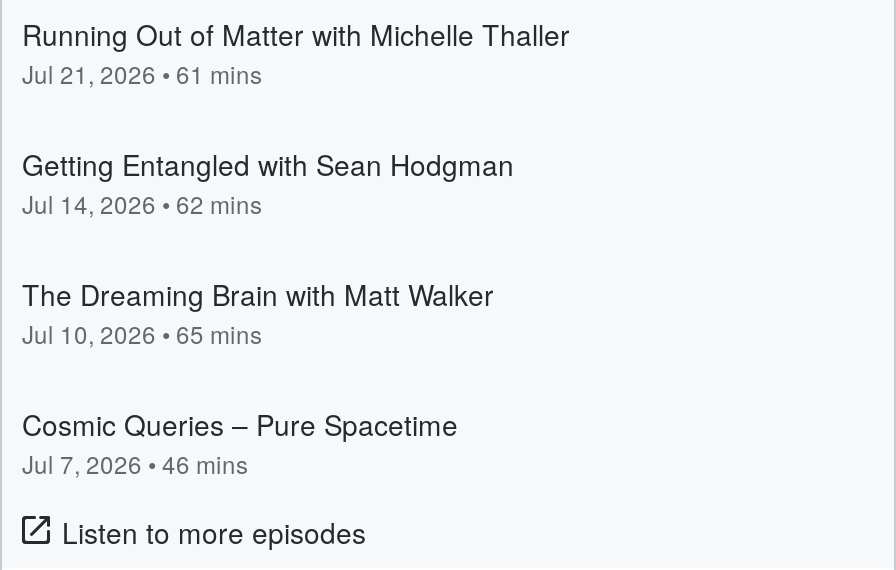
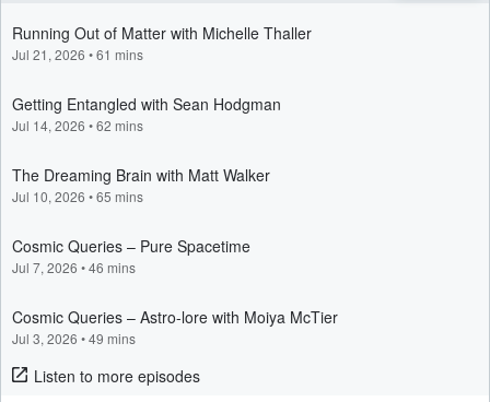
+ Cosmic Queries – Astro-lore with Moiya McTier
+ Jul 3, 2026 • 49 mins
